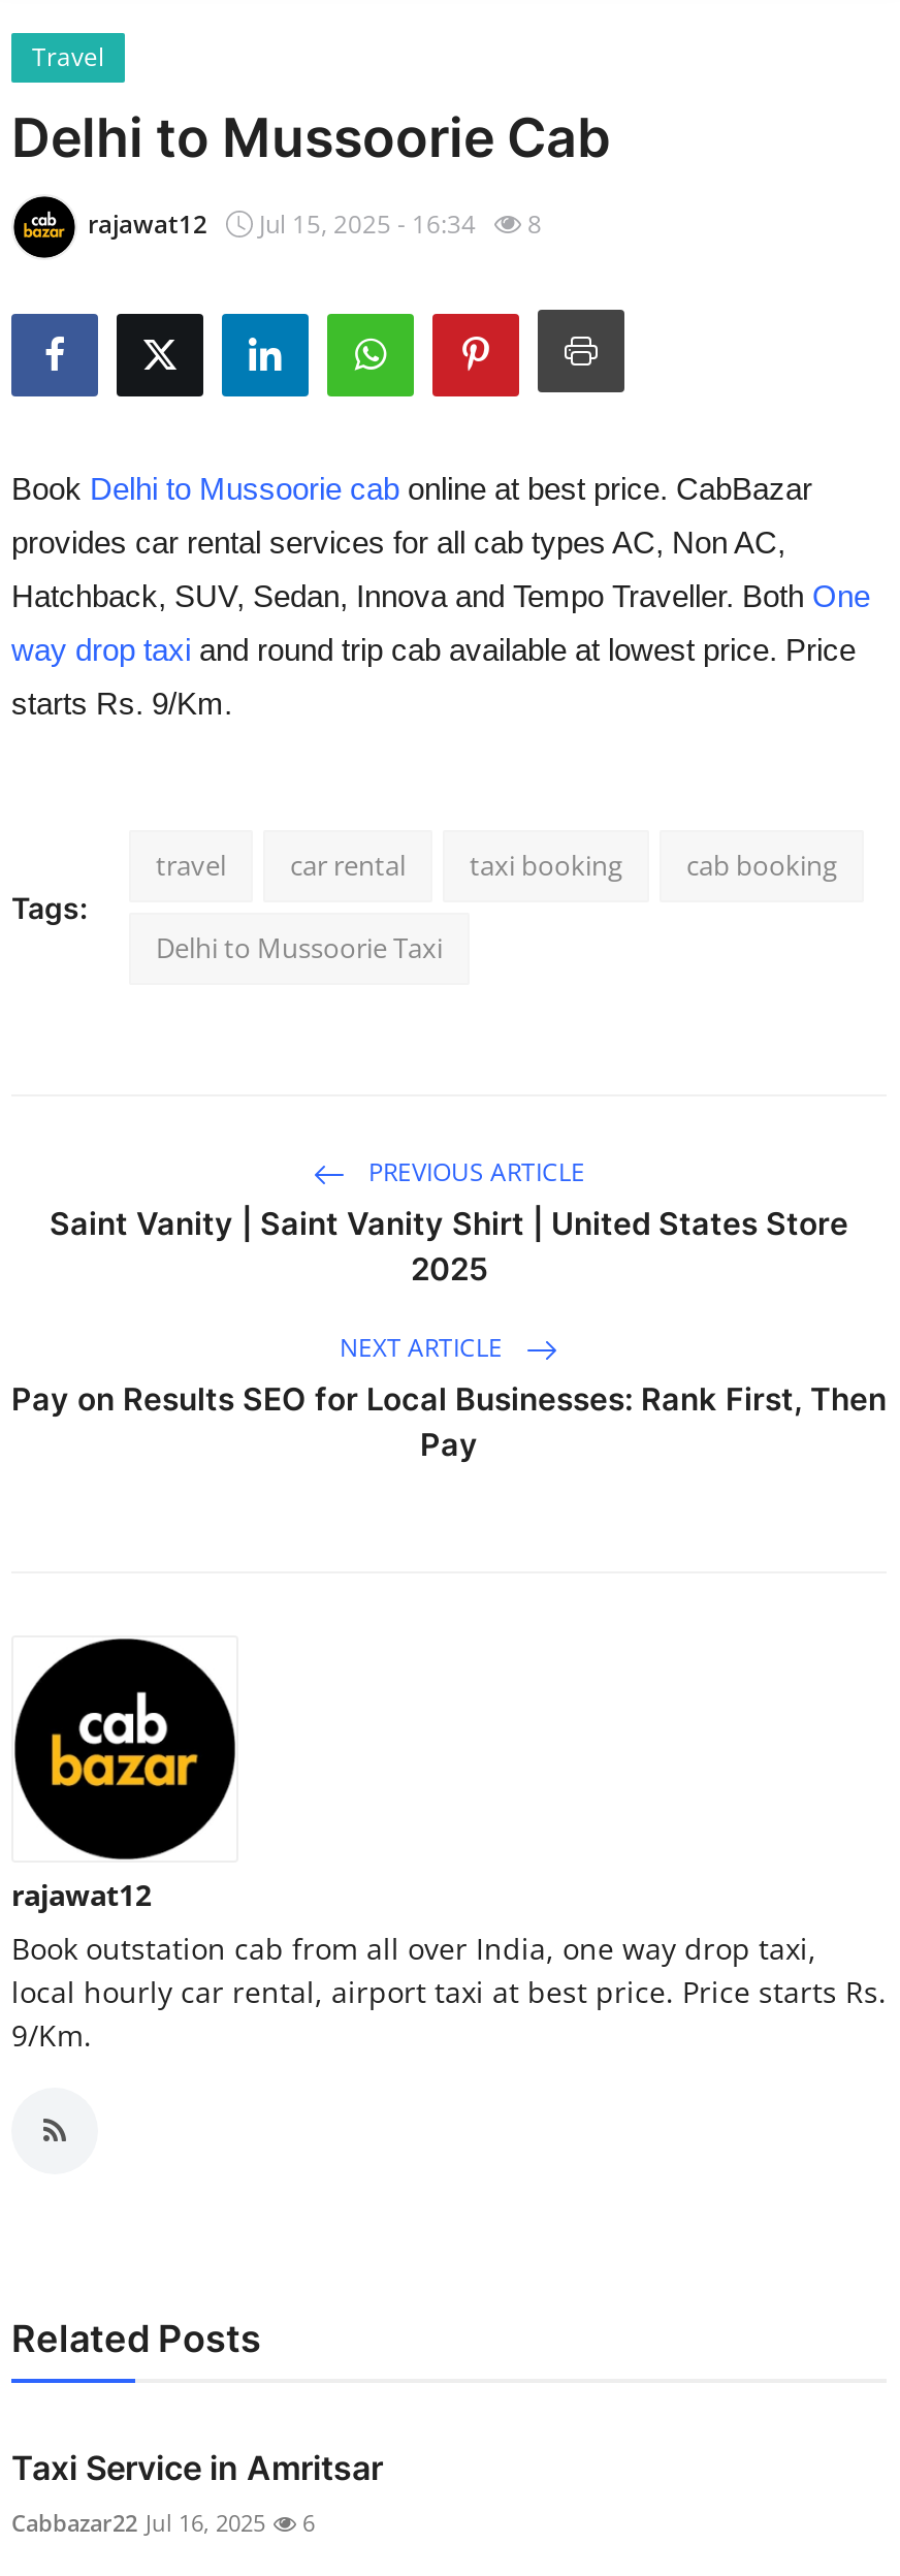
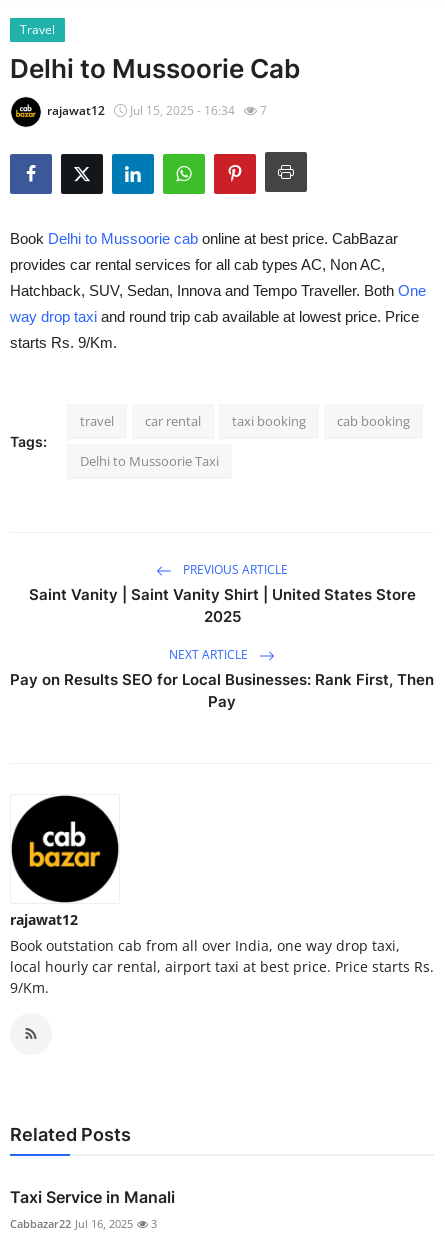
- rajawat12 Jul 15, 2025 - 16:34 8
+ rajawat12 Jul 15, 2025 - 16:34 7

- Taxi Service in Amritsar
+ Taxi Service in Manali

- Cabbazar22 Jul 16, 2025 6
+ Cabbazar22 Jul 16, 2025 3
